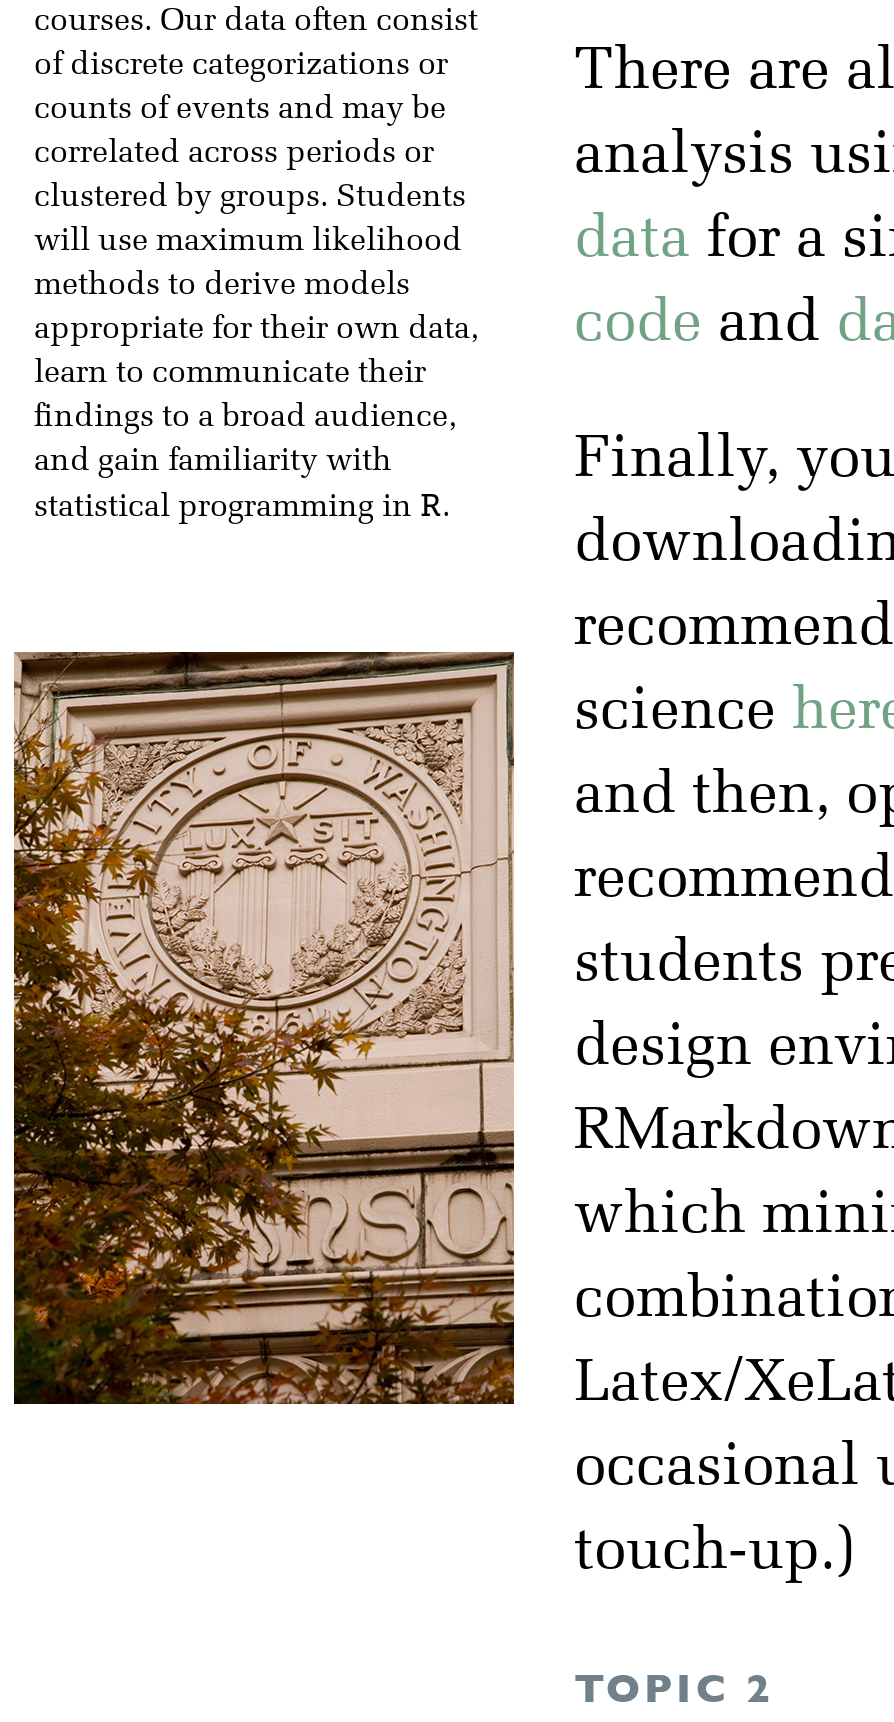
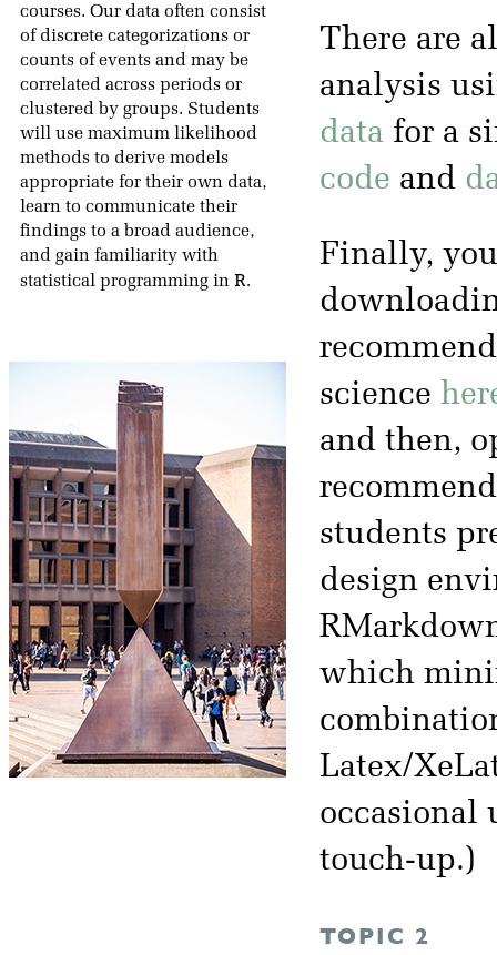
- [image]
+ [image]
